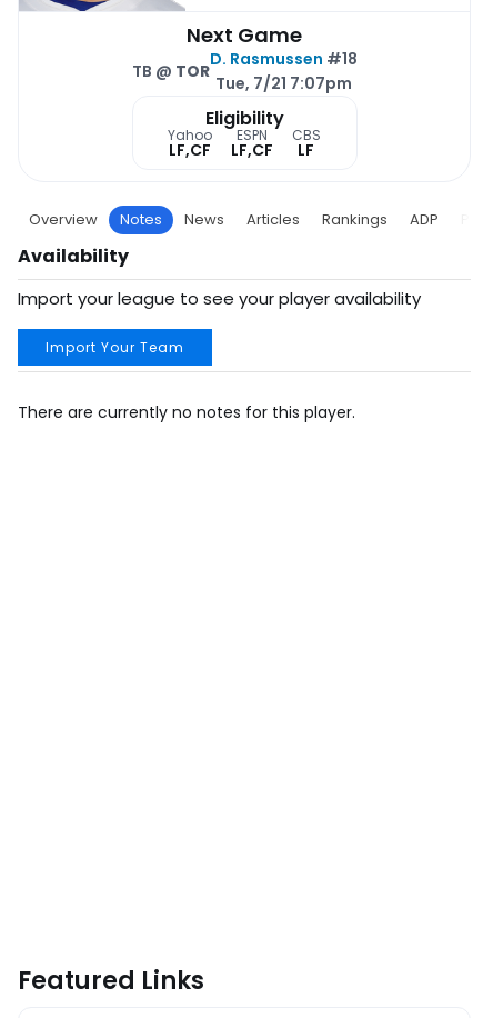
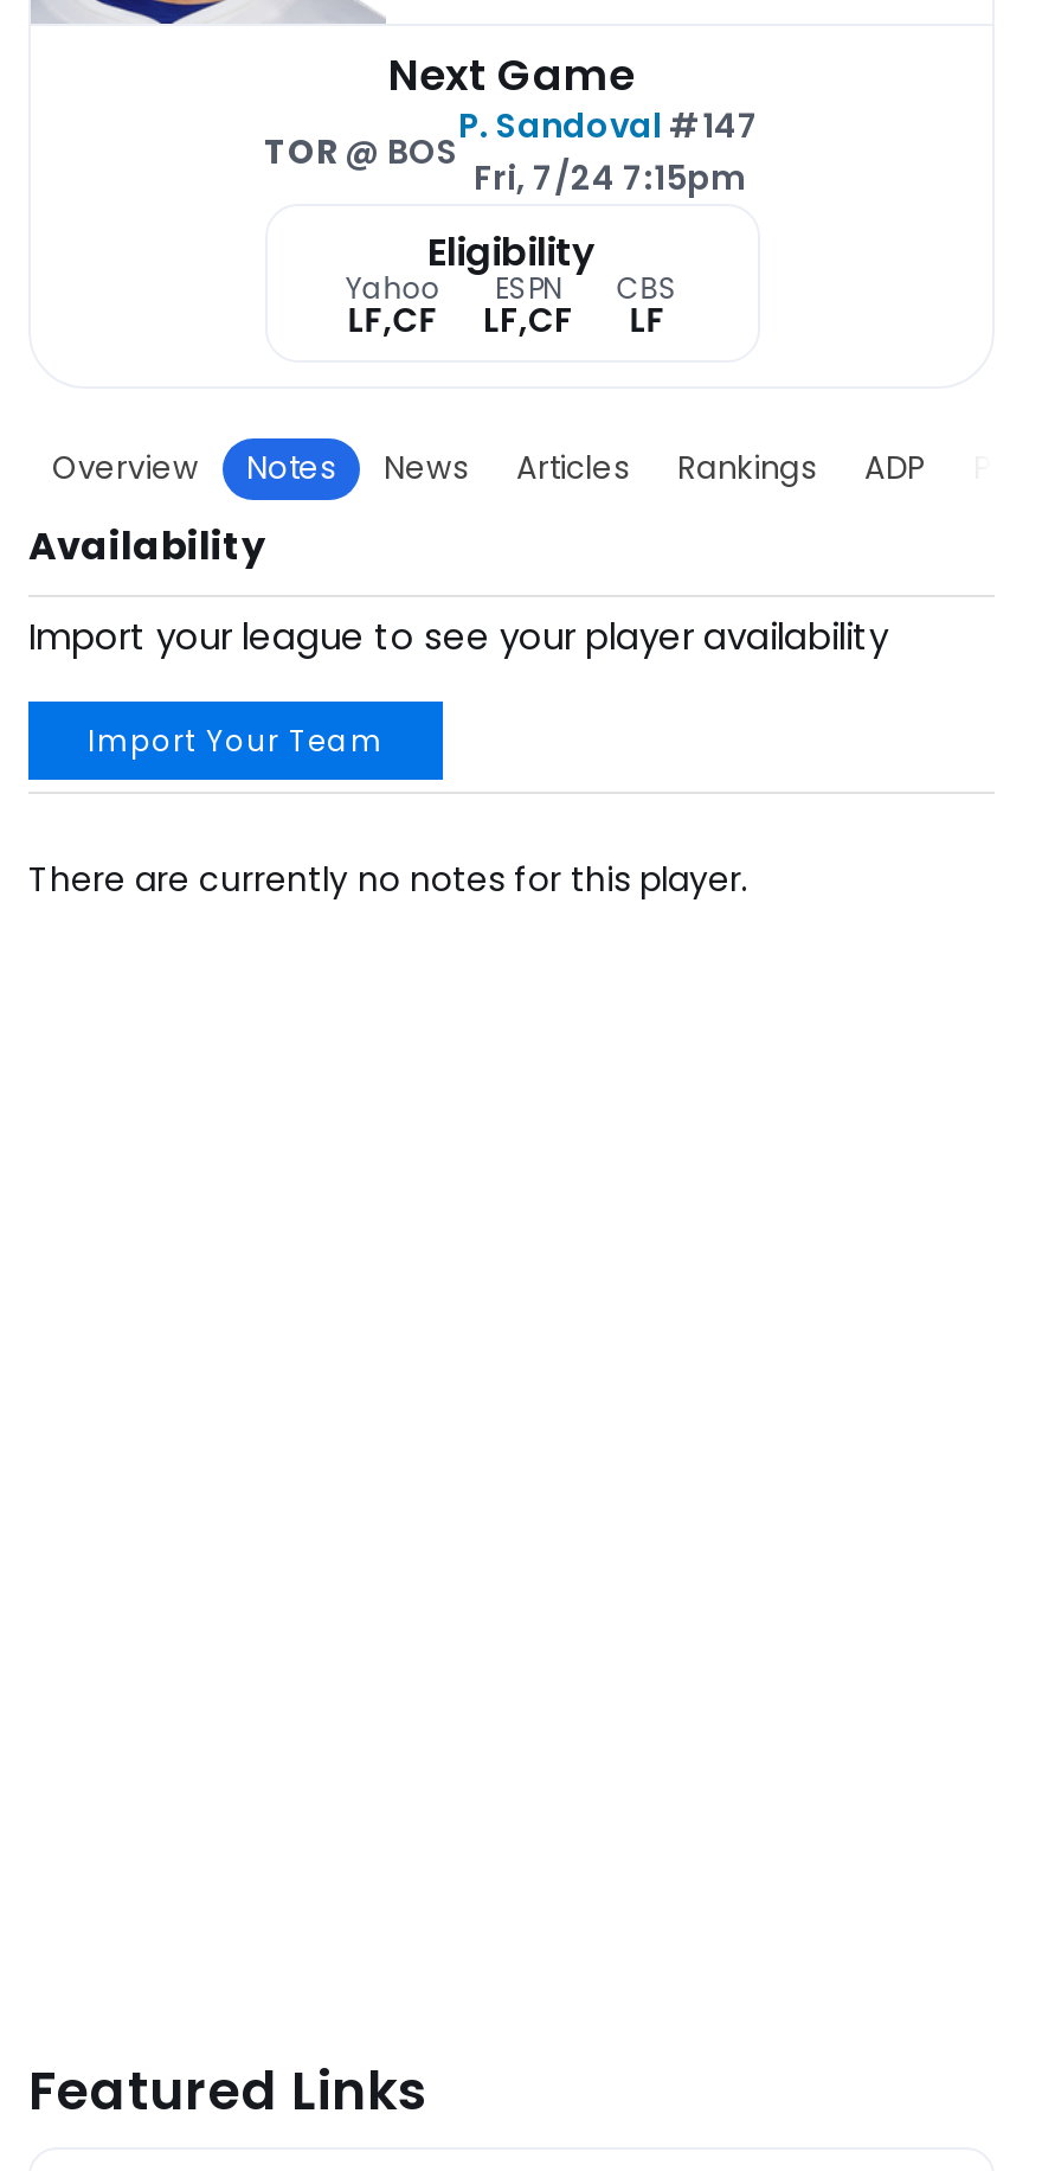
- D. Rasmussen #18
- Tue, 7/21 7:07pm
+ P. Sandoval #147
+ Fri, 7/24 7:15pm

- TB @ TOR
+ TOR @ BOS
